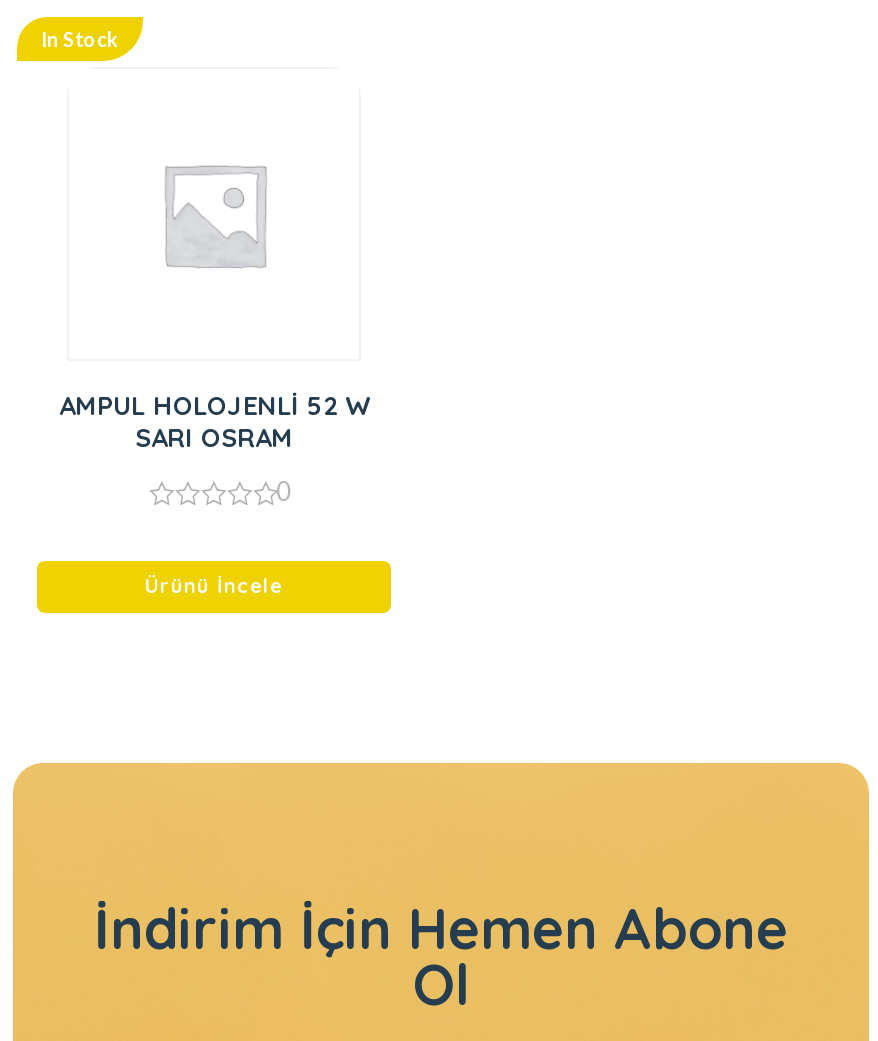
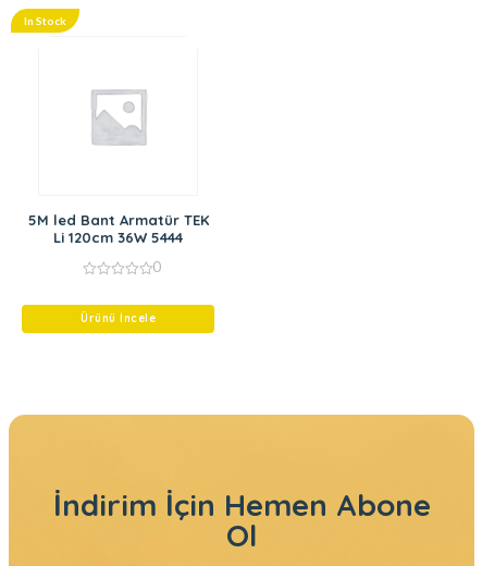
- AMPUL HOLOJENLİ 52 W
- SARI OSRAM
+ 5M led Bant Armatür TEK
+ Li 120cm 36W 5444
